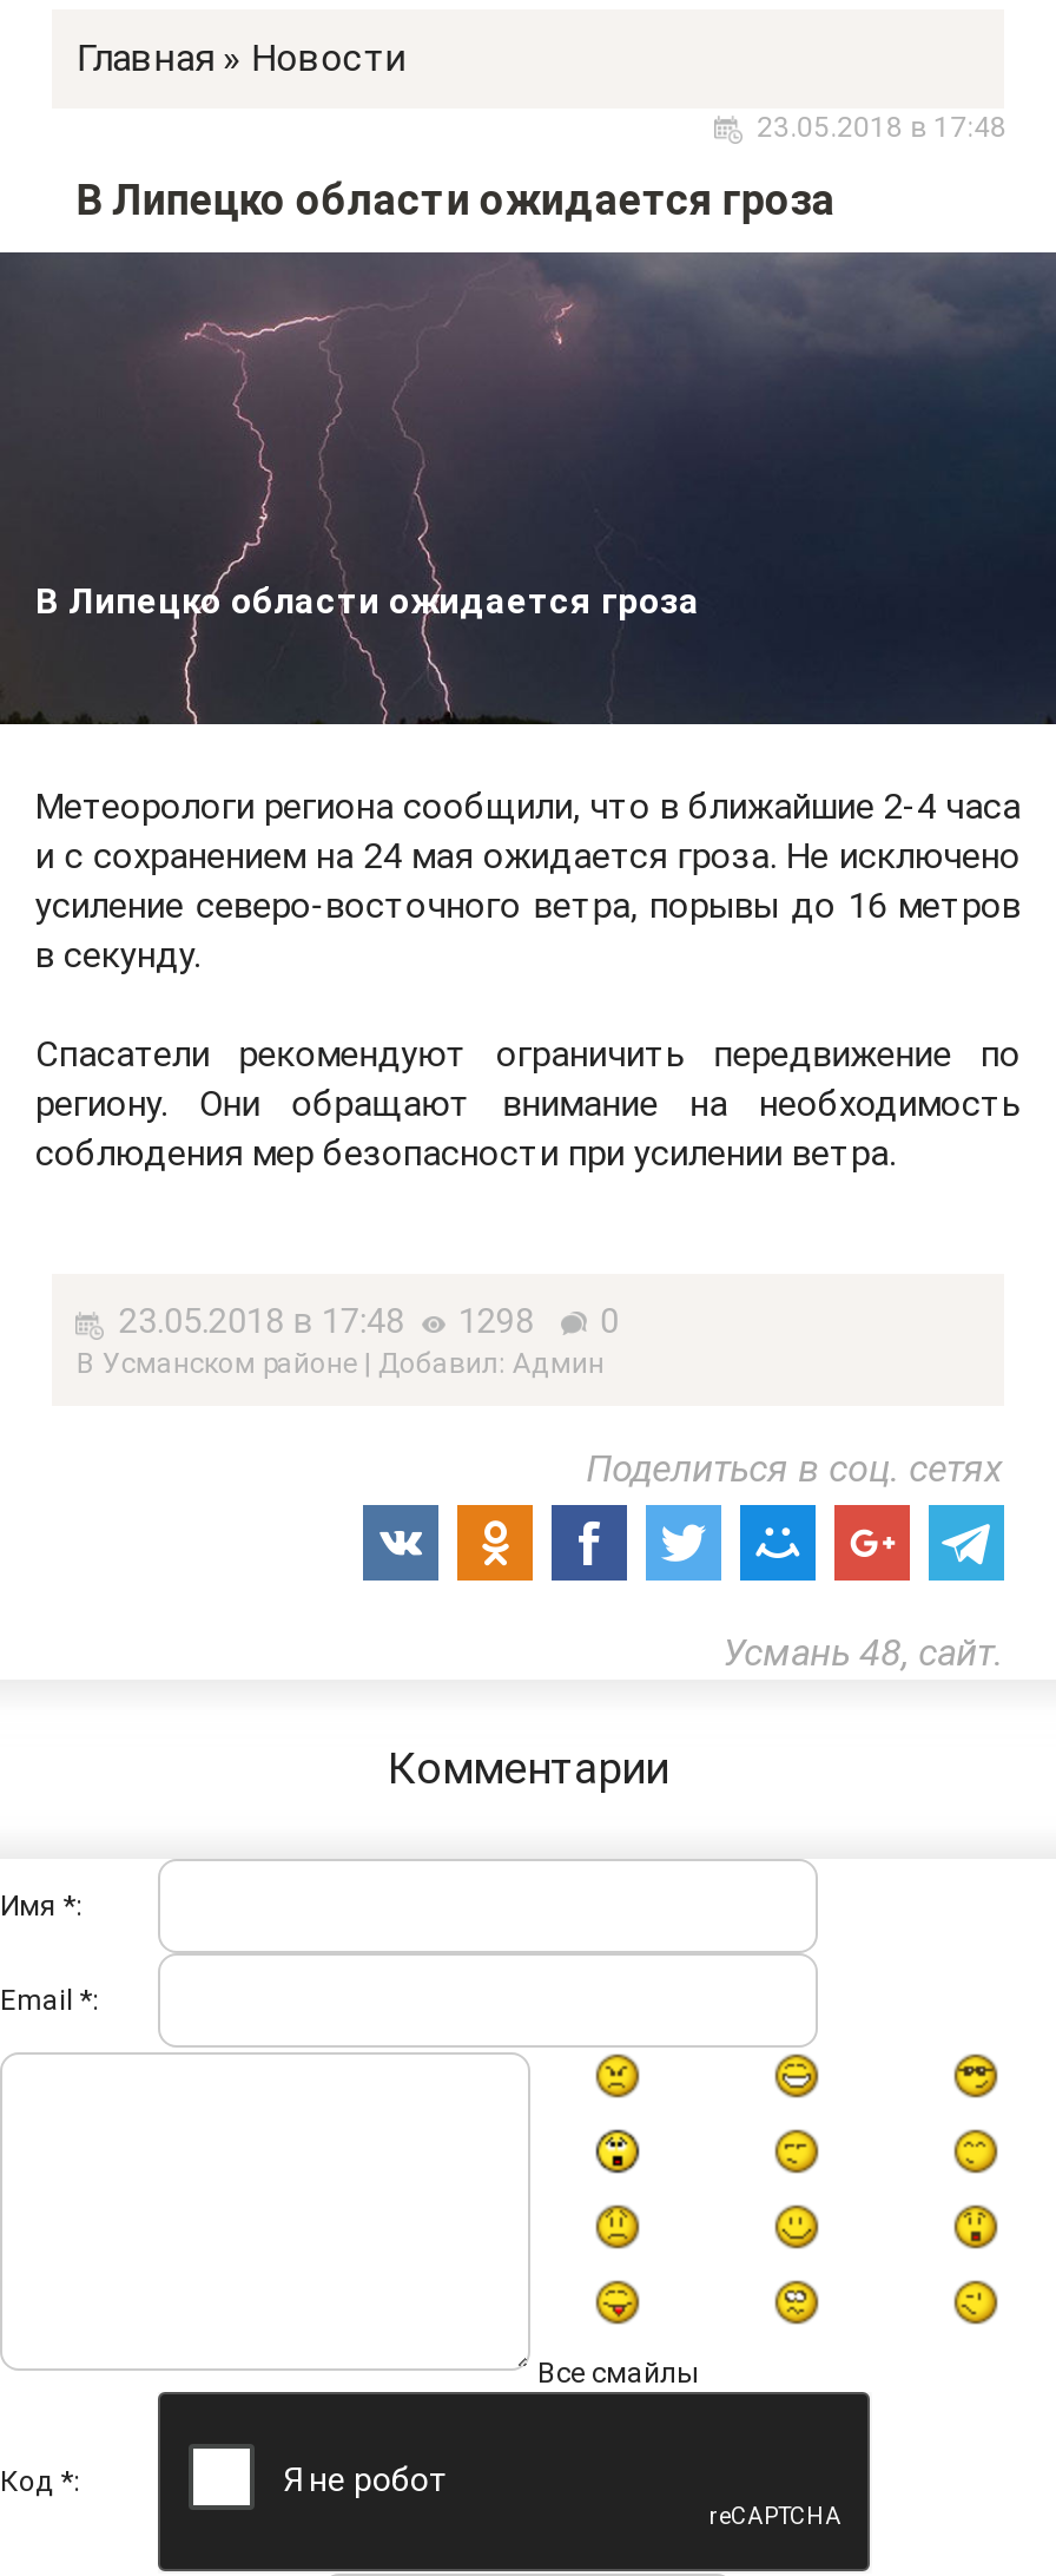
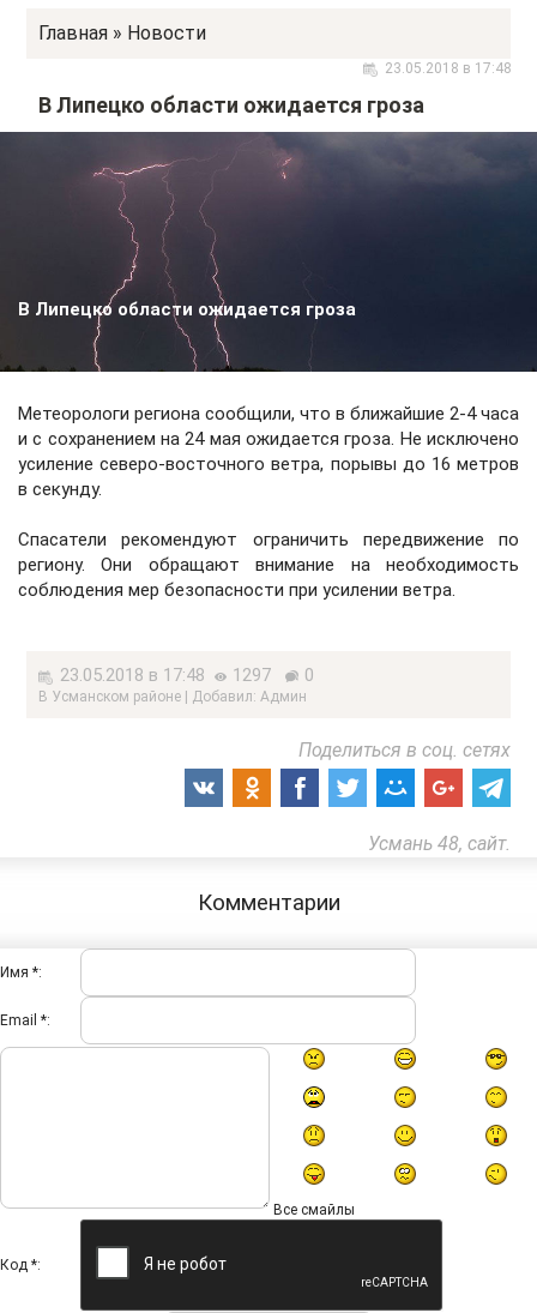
- 23.05.2018 в 17:48 1298 0
+ 23.05.2018 в 17:48 1297 0
